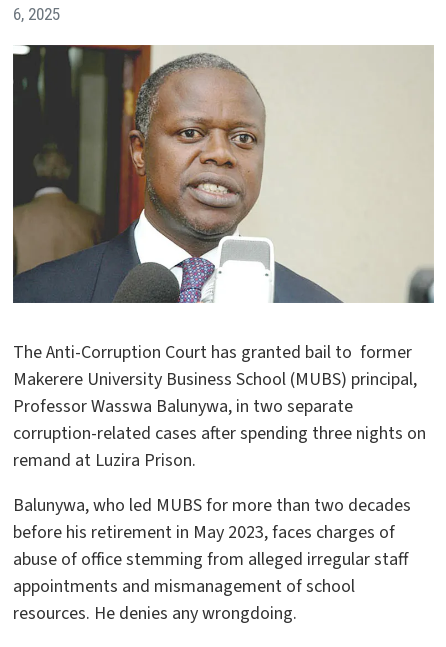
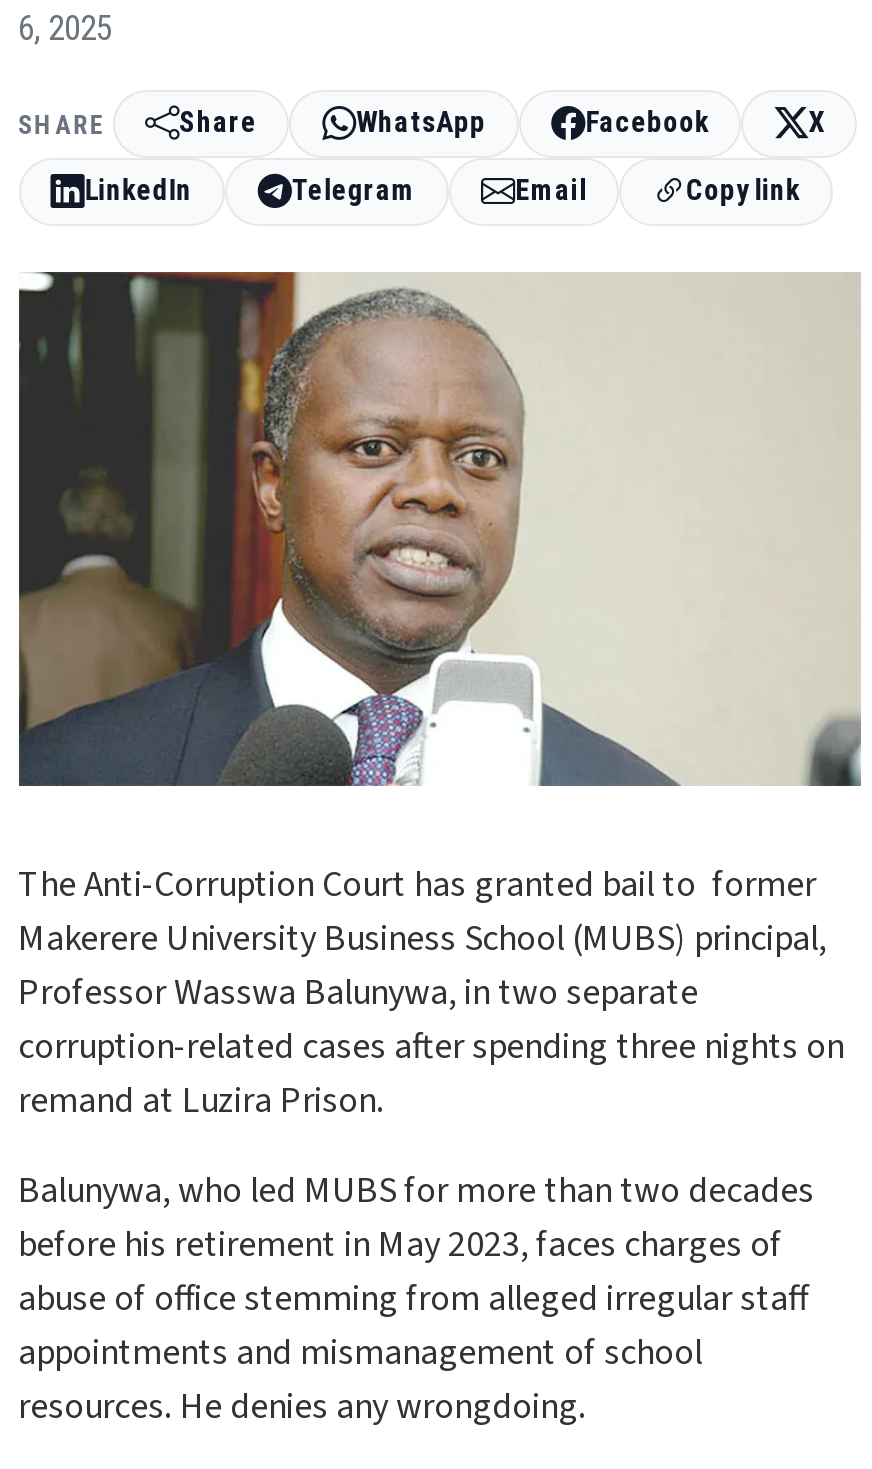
+ SHARE
+ Share
+ WhatsApp
+ Facebook
+ X
+ LinkedIn
+ Telegram
+ Email
+ Copy link
